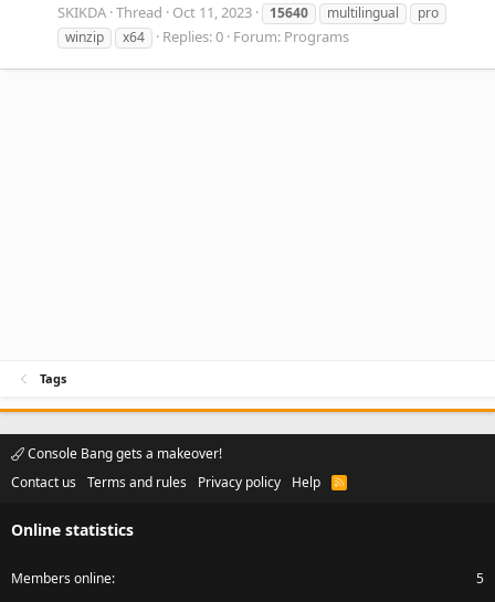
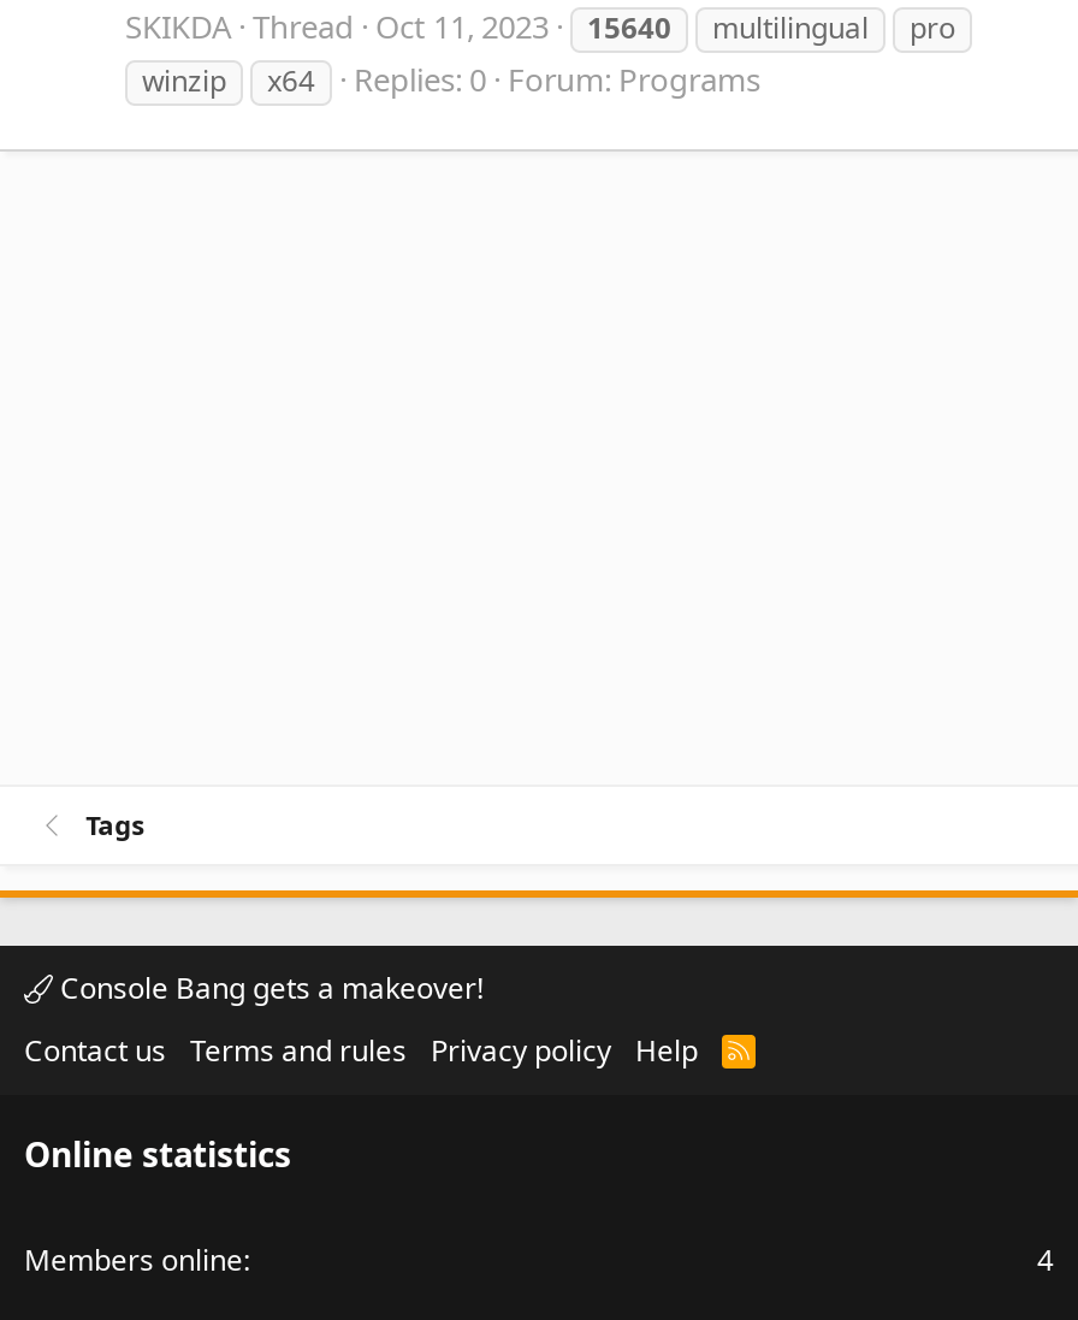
- 5
+ 4
